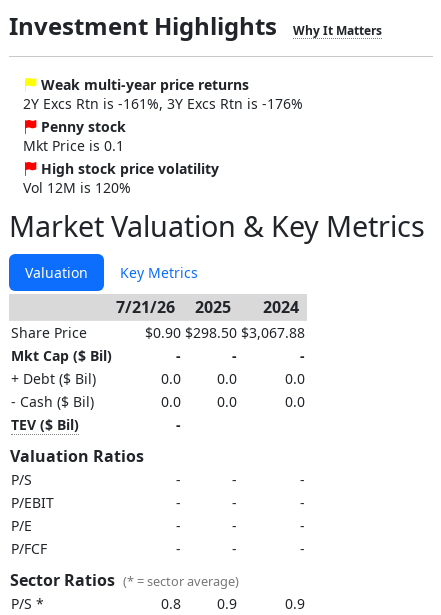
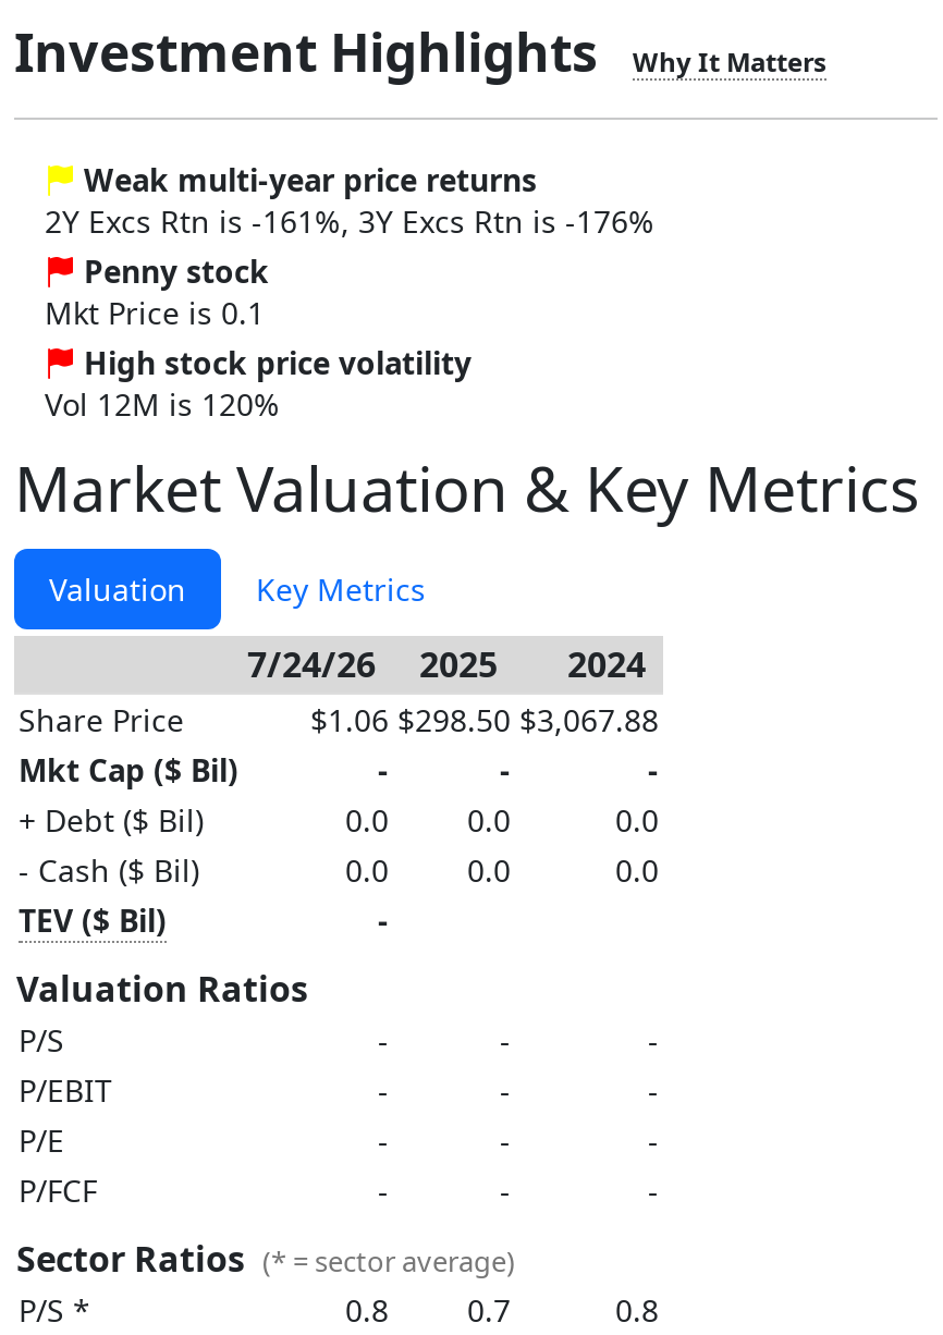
- 7/21/26 2025 2024
+ 7/24/26 2025 2024

- $0.90 $298.50 $3,067.88
+ $1.06 $298.50 $3,067.88

- 0.8 0.9
+ 0.8 0.7

- 0.9
+ 0.8
